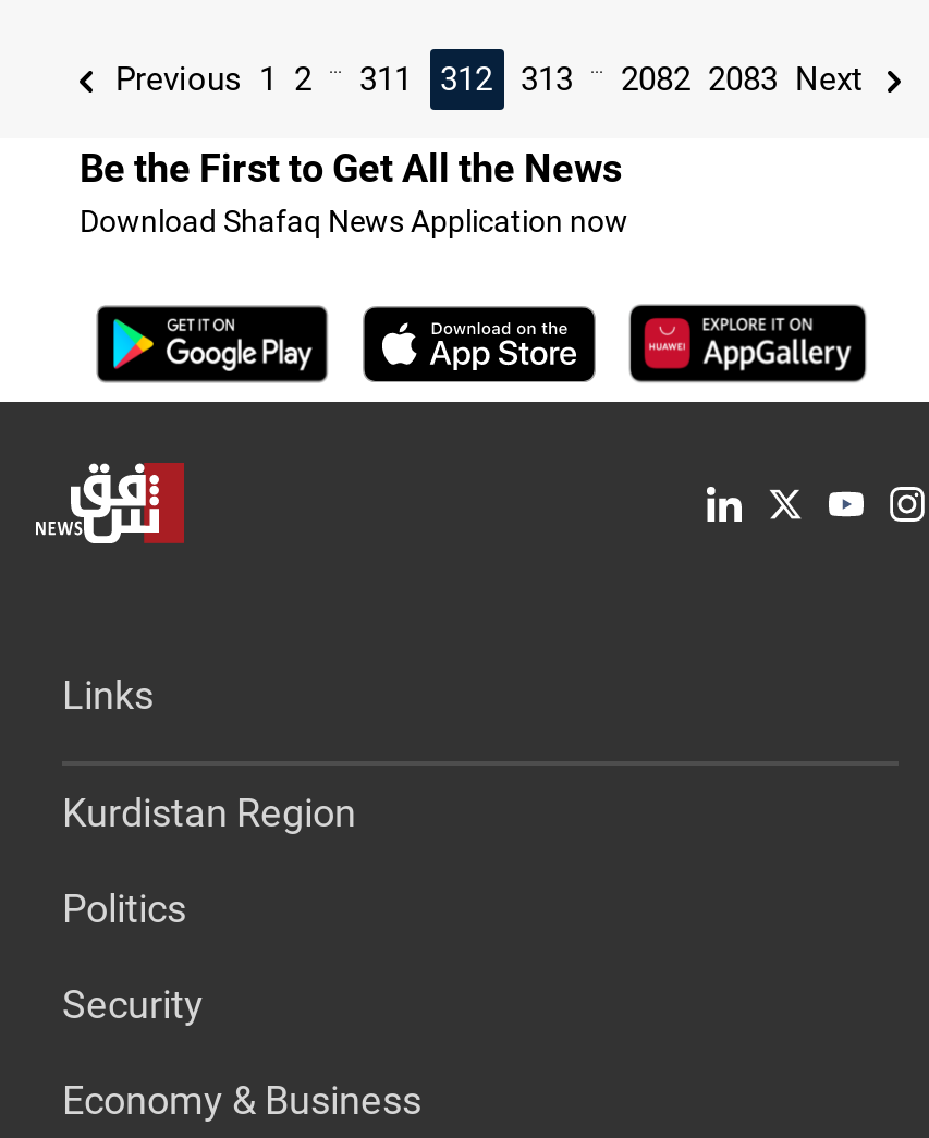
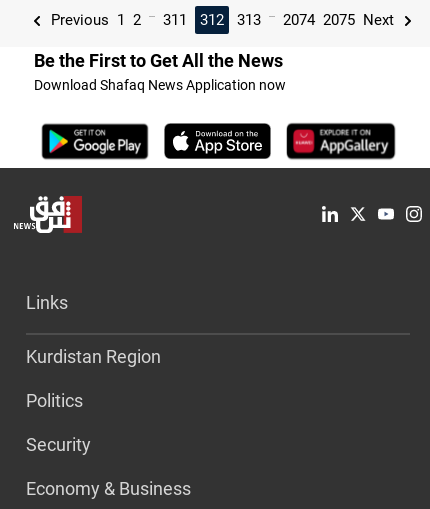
- 2082 2083 Next
+ 2074 2075 Next
